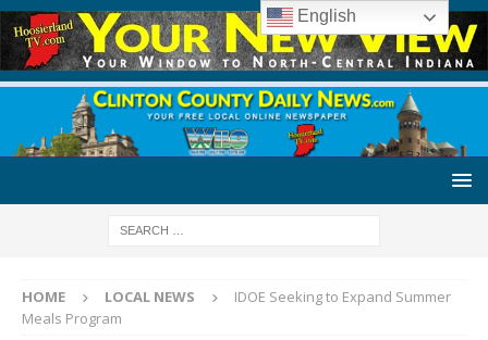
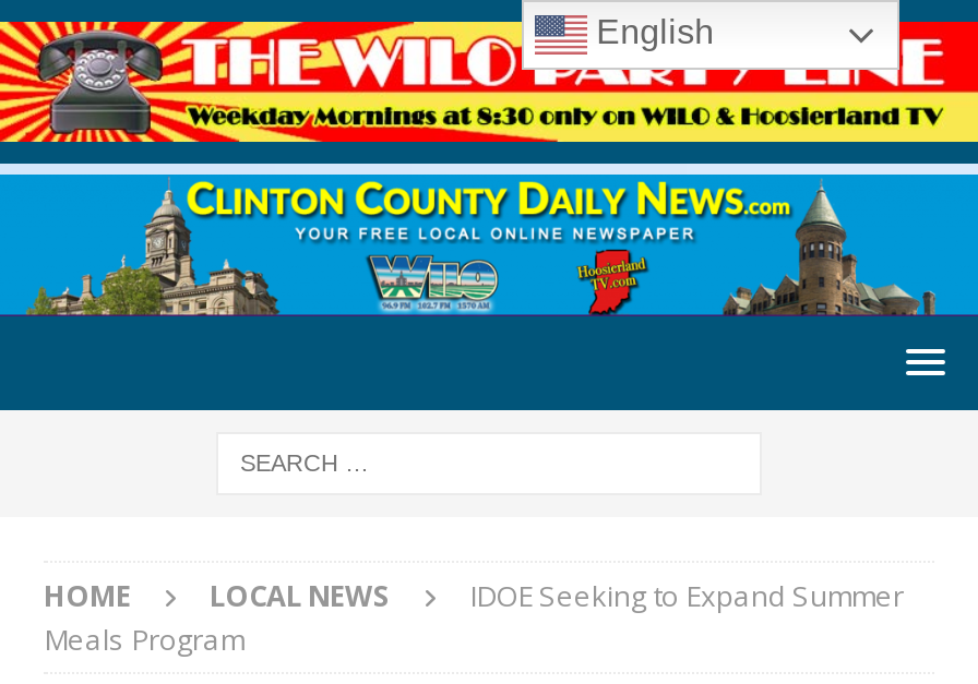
- [image]
+ [image]
